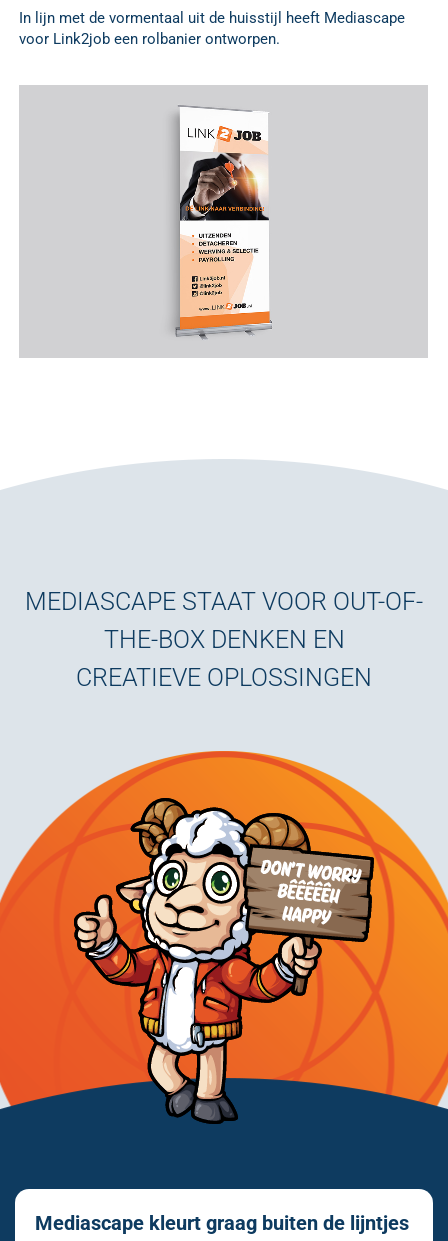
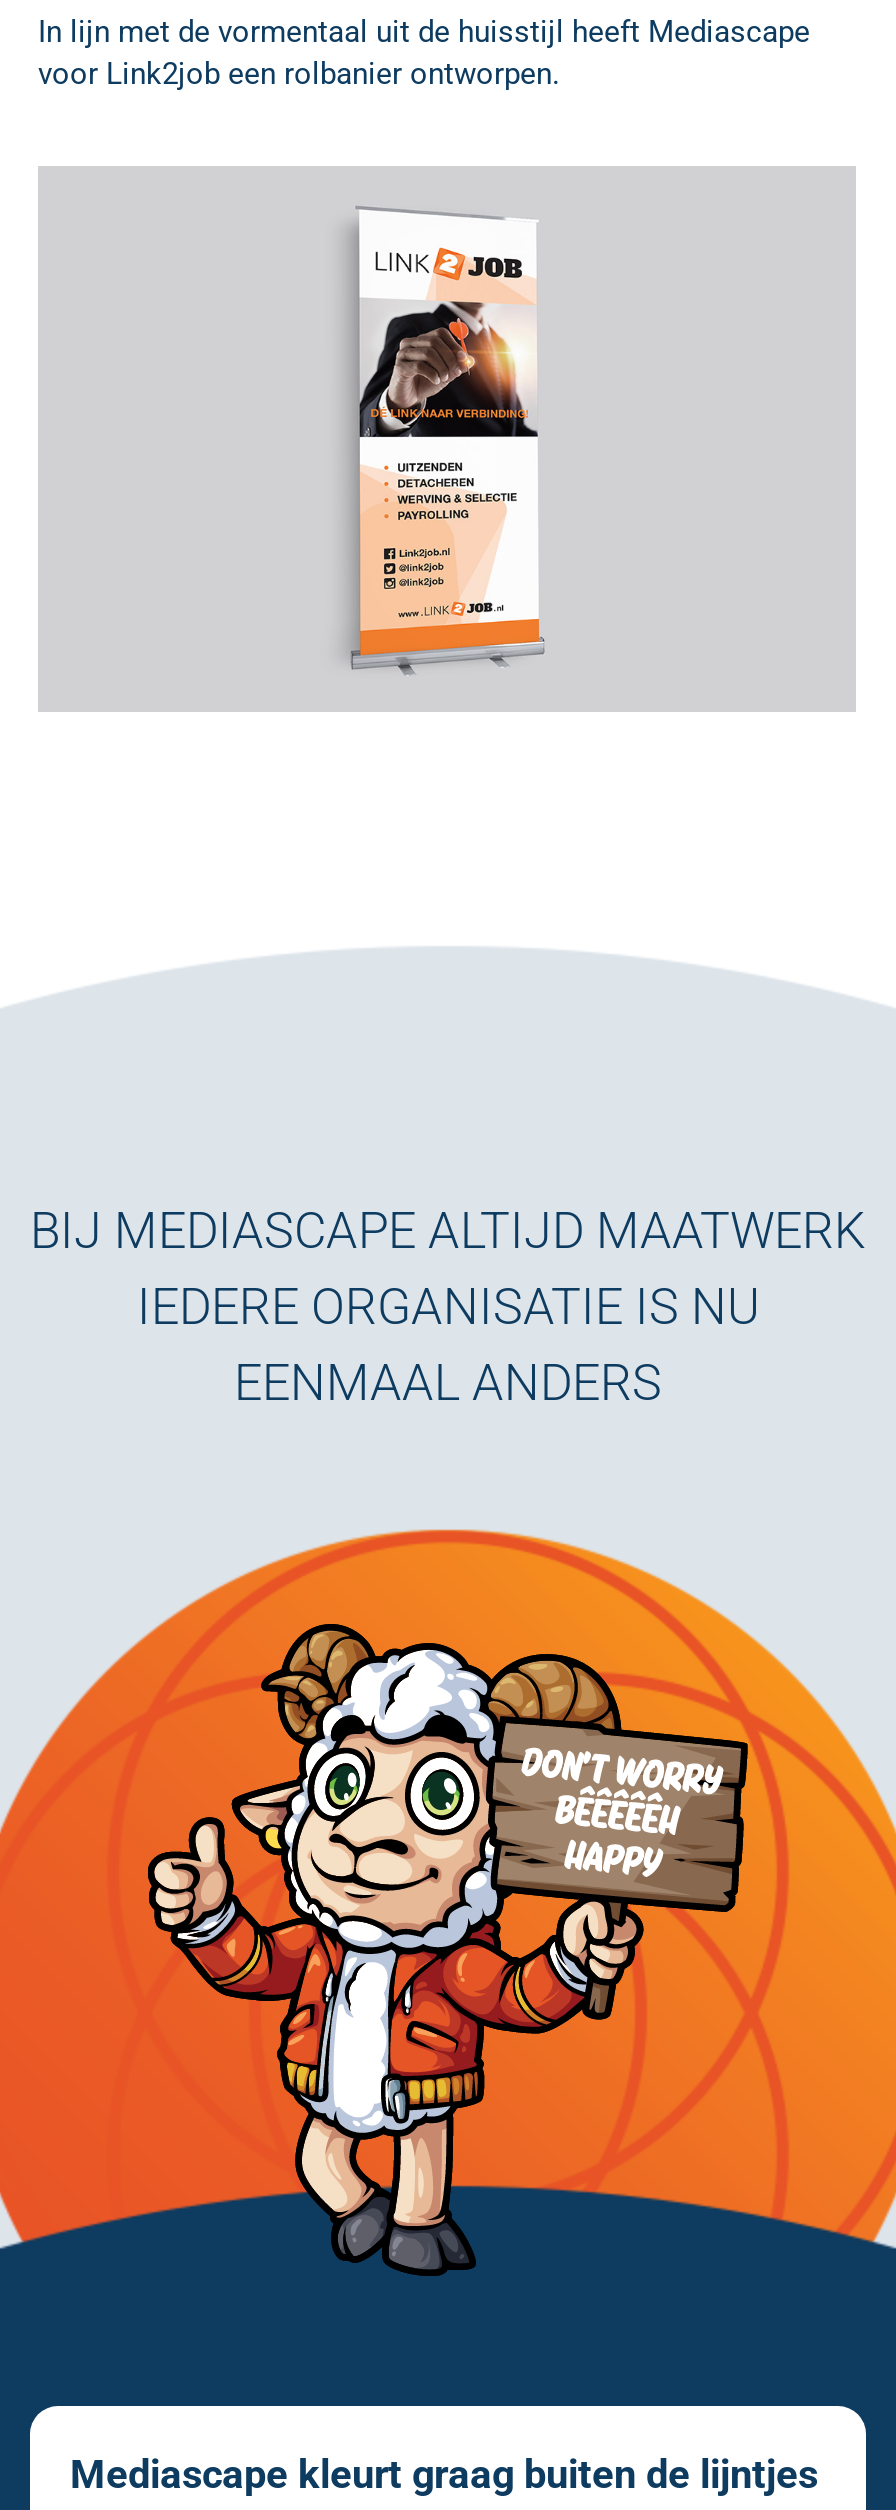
- MEDIASCAPE STAAT VOOR OUT-OF-
- THE-BOX DENKEN EN
- CREATIEVE OPLOSSINGEN
+ BIJ MEDIASCAPE ALTIJD MAATWERK
+ IEDERE ORGANISATIE IS NU
+ EENMAAL ANDERS
